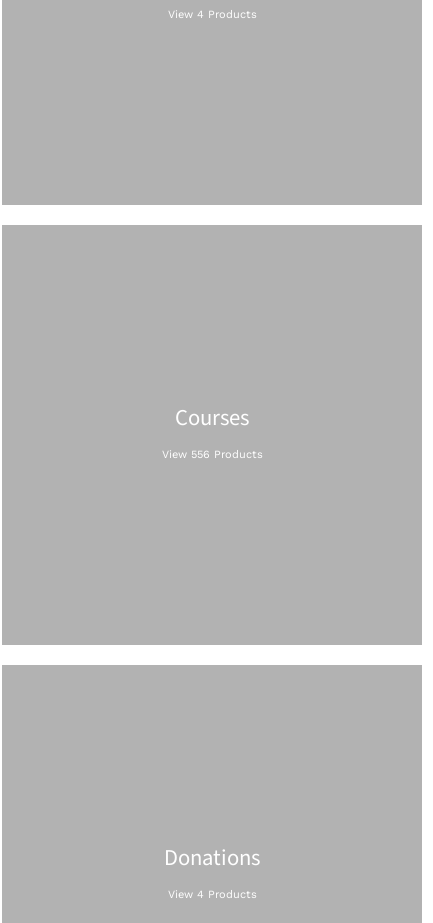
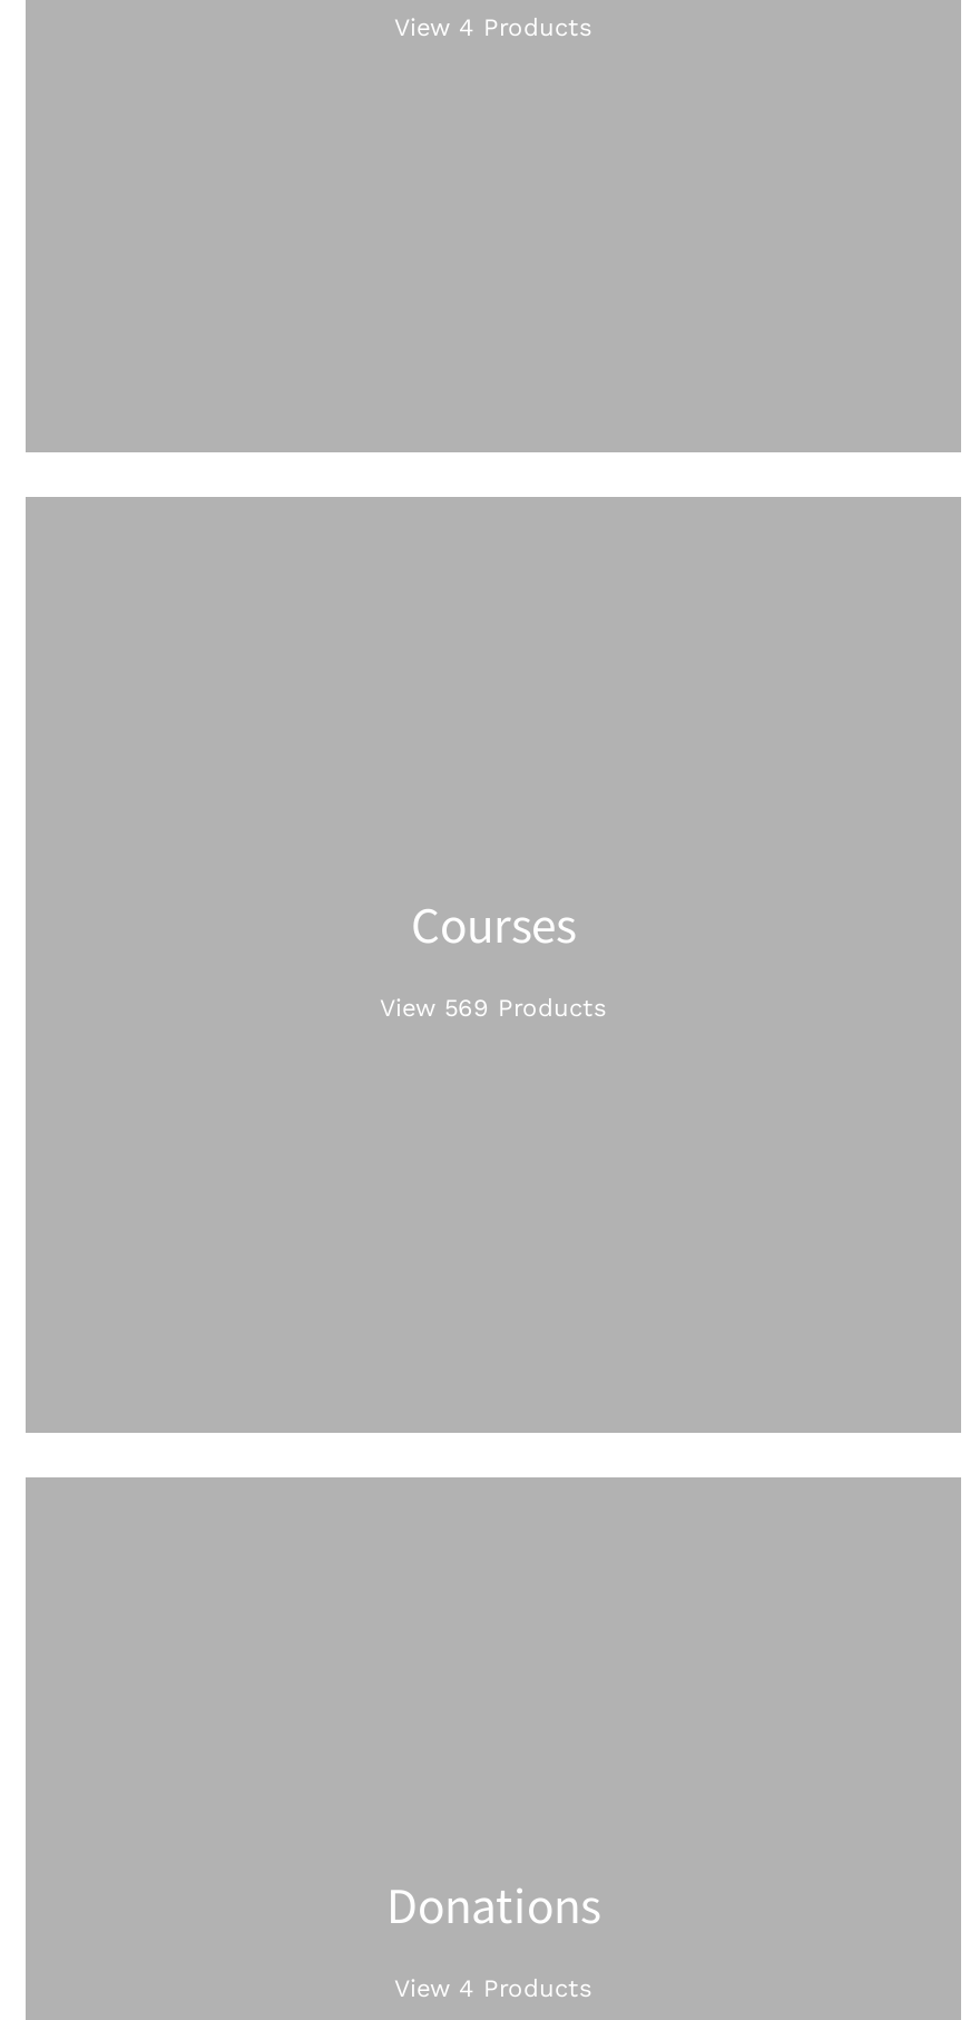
- View 556 Products
+ View 569 Products
